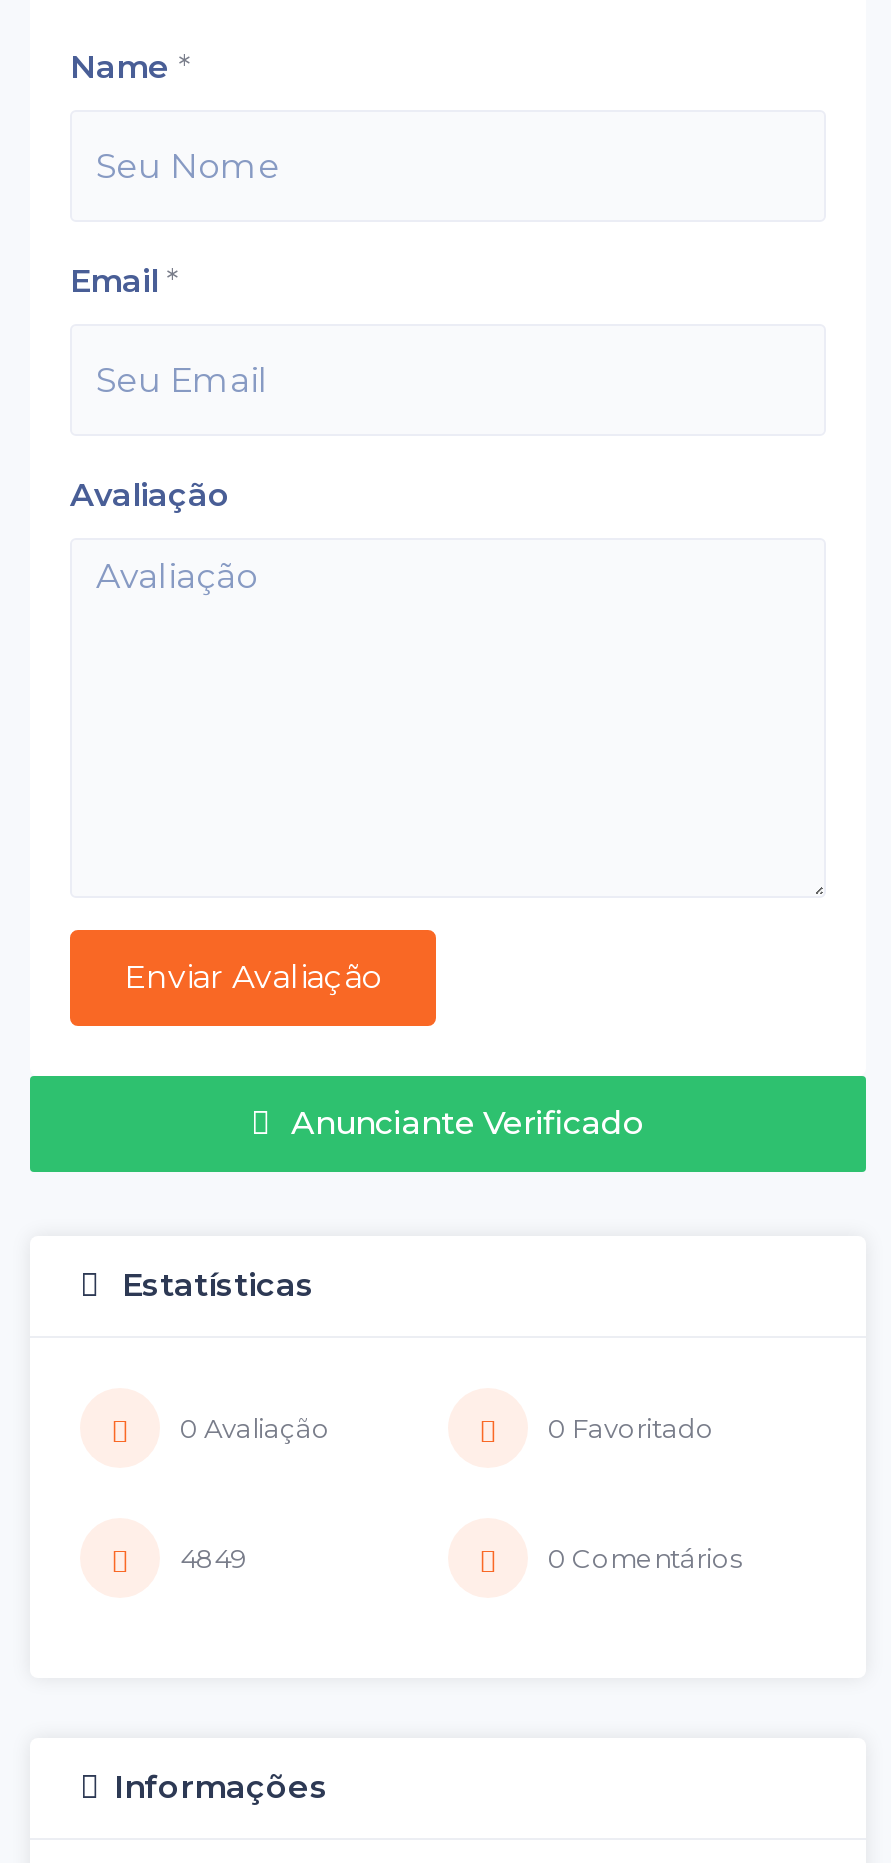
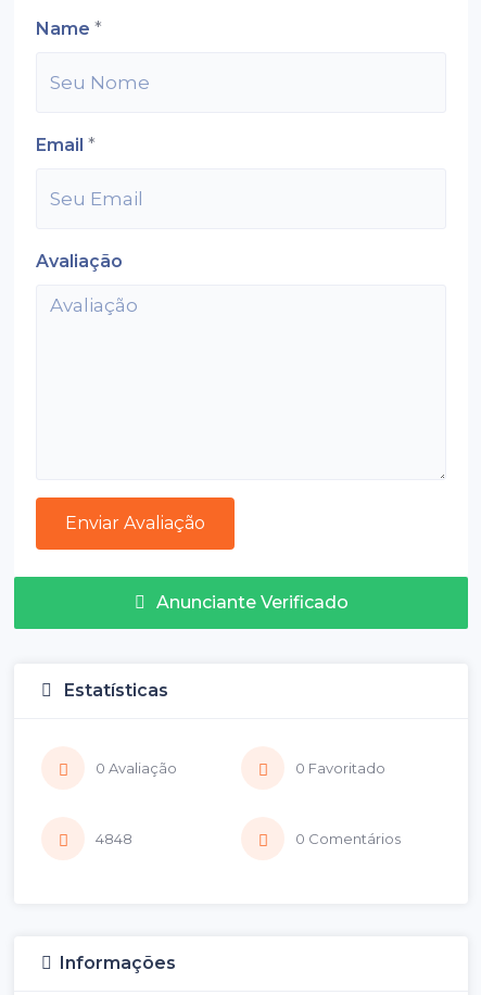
- 4849
+ 4848
